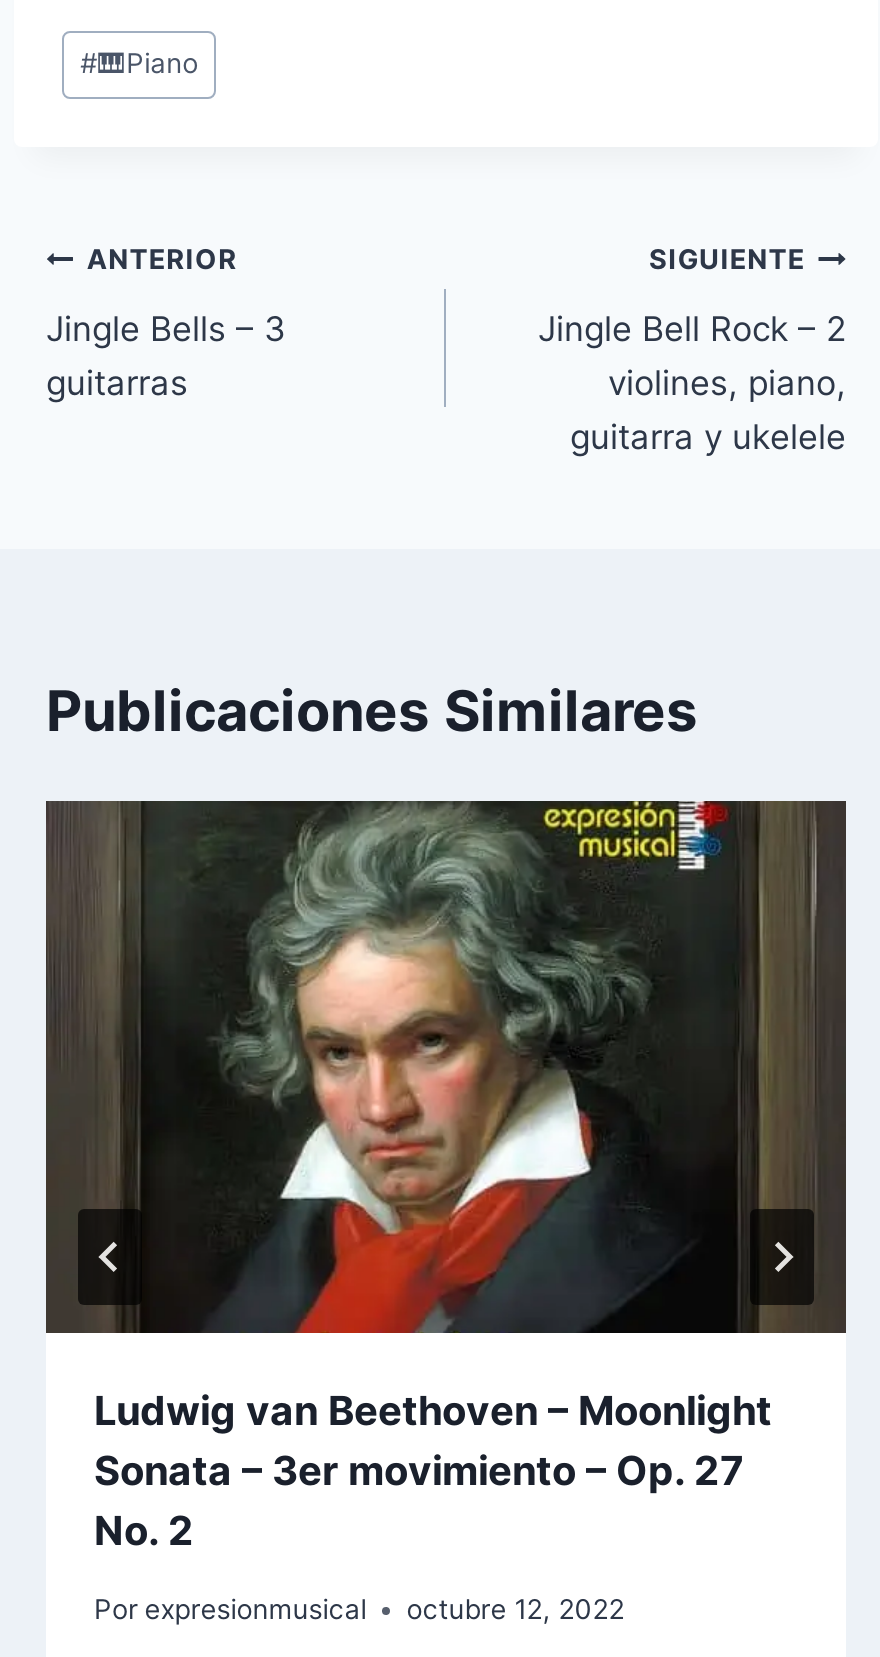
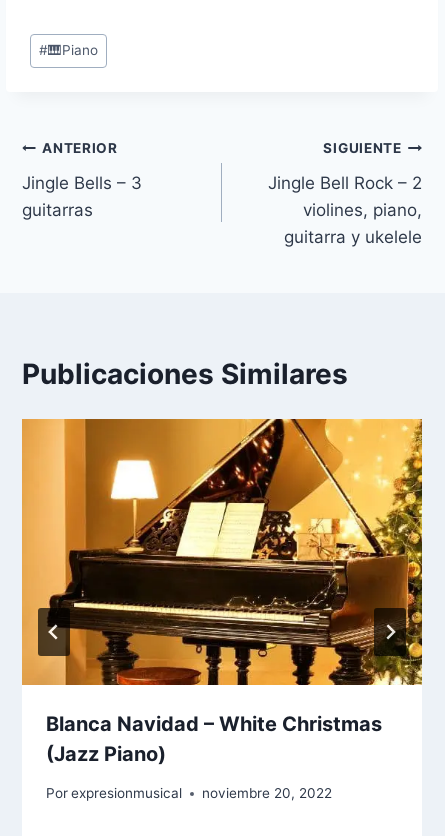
- [image]
- Ludwig van Beethoven – Moonlight
- Sonata – 3er movimiento – Op. 27
- No. 2
+ [image]
+ Blanca Navidad – White Christmas
+ (Jazz Piano)

- Por expresionmusical octubre 12, 2022
+ Por expresionmusical noviembre 20, 2022
